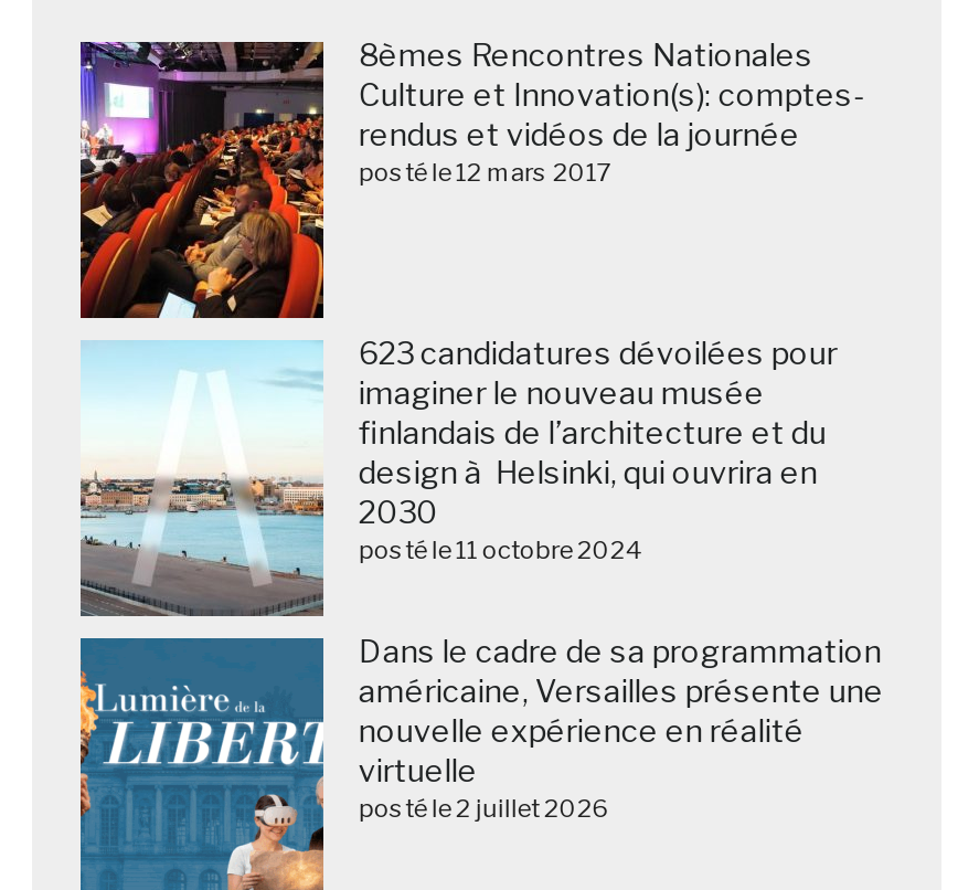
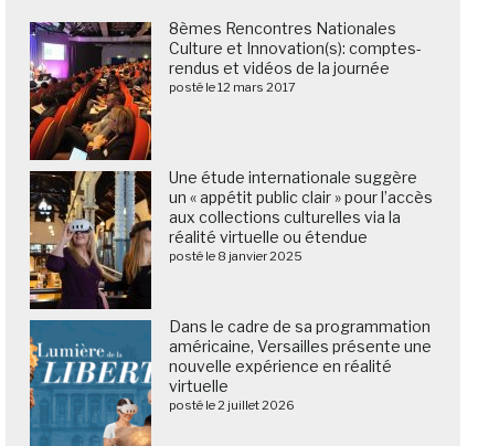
- [image]
- 623 candidatures dévoilées pour
- imaginer le nouveau musée
- finlandais de l’architecture et du
- design à Helsinki, qui ouvrira en
- 2030
- posté le 11 octobre 2024
+ [image]
+ Une étude internationale suggère
+ un « appétit public clair » pour l’accès
+ aux collections culturelles via la
+ réalité virtuelle ou étendue
+ posté le 8 janvier 2025
